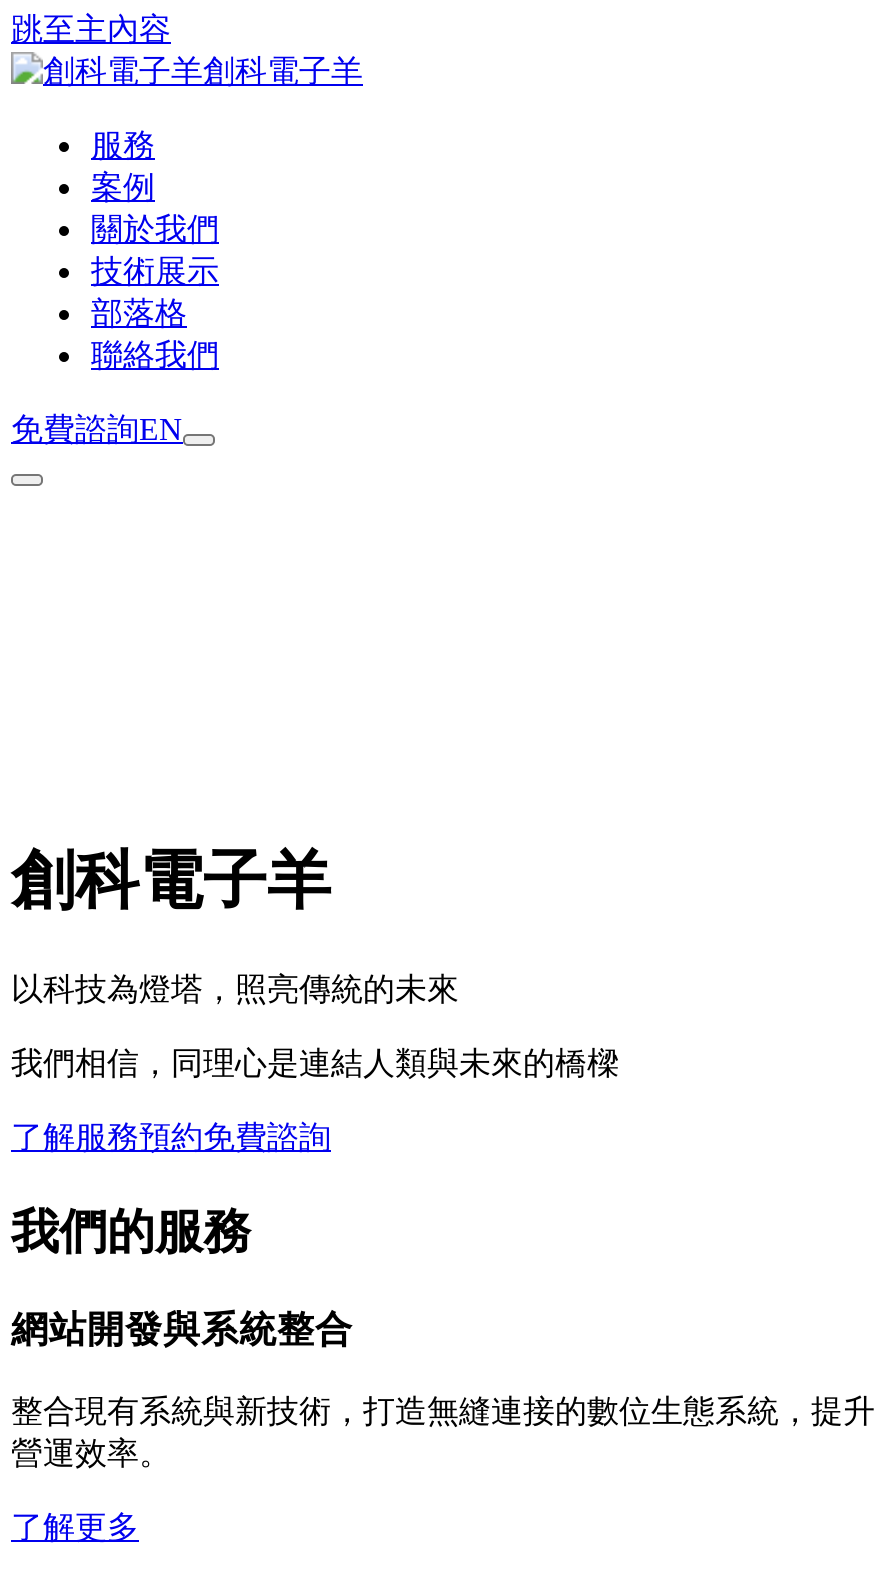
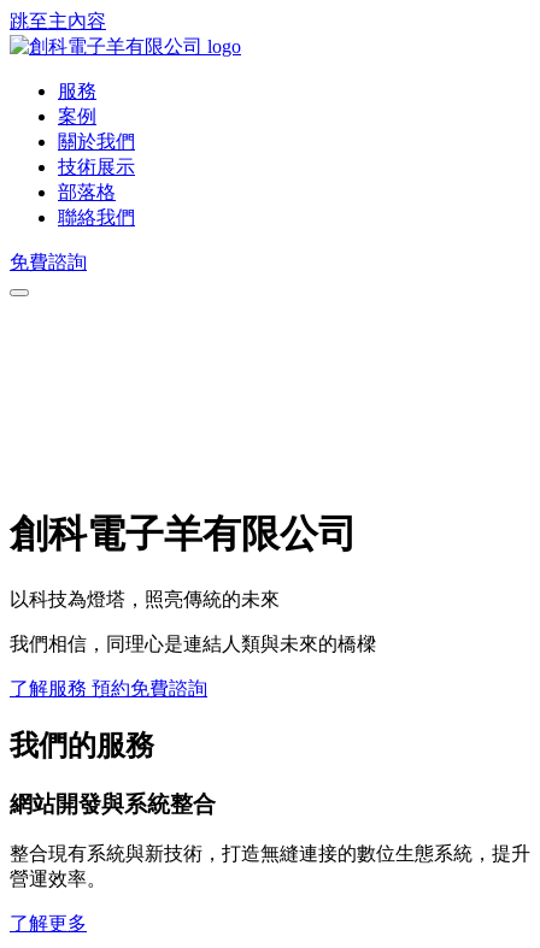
- 創科電子羊

- 免費諮詢EN
+ 免費諮詢

- 創科電子羊
+ 創科電子羊有限公司
